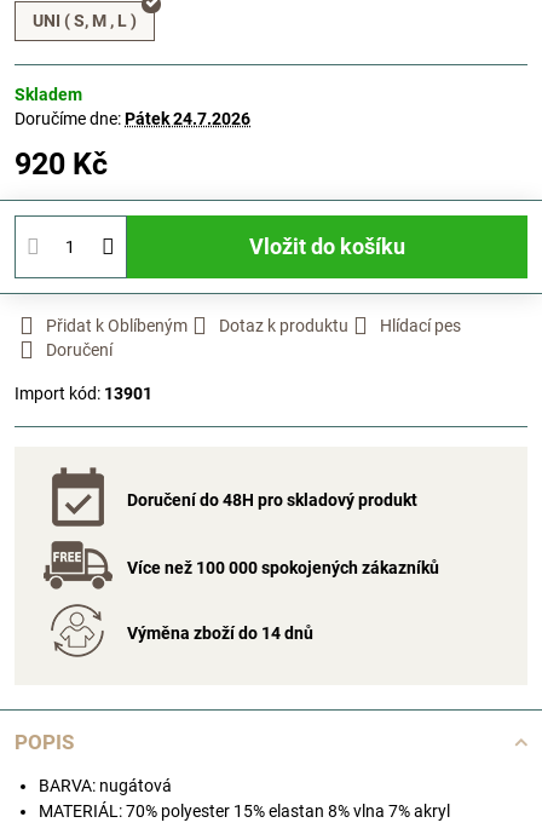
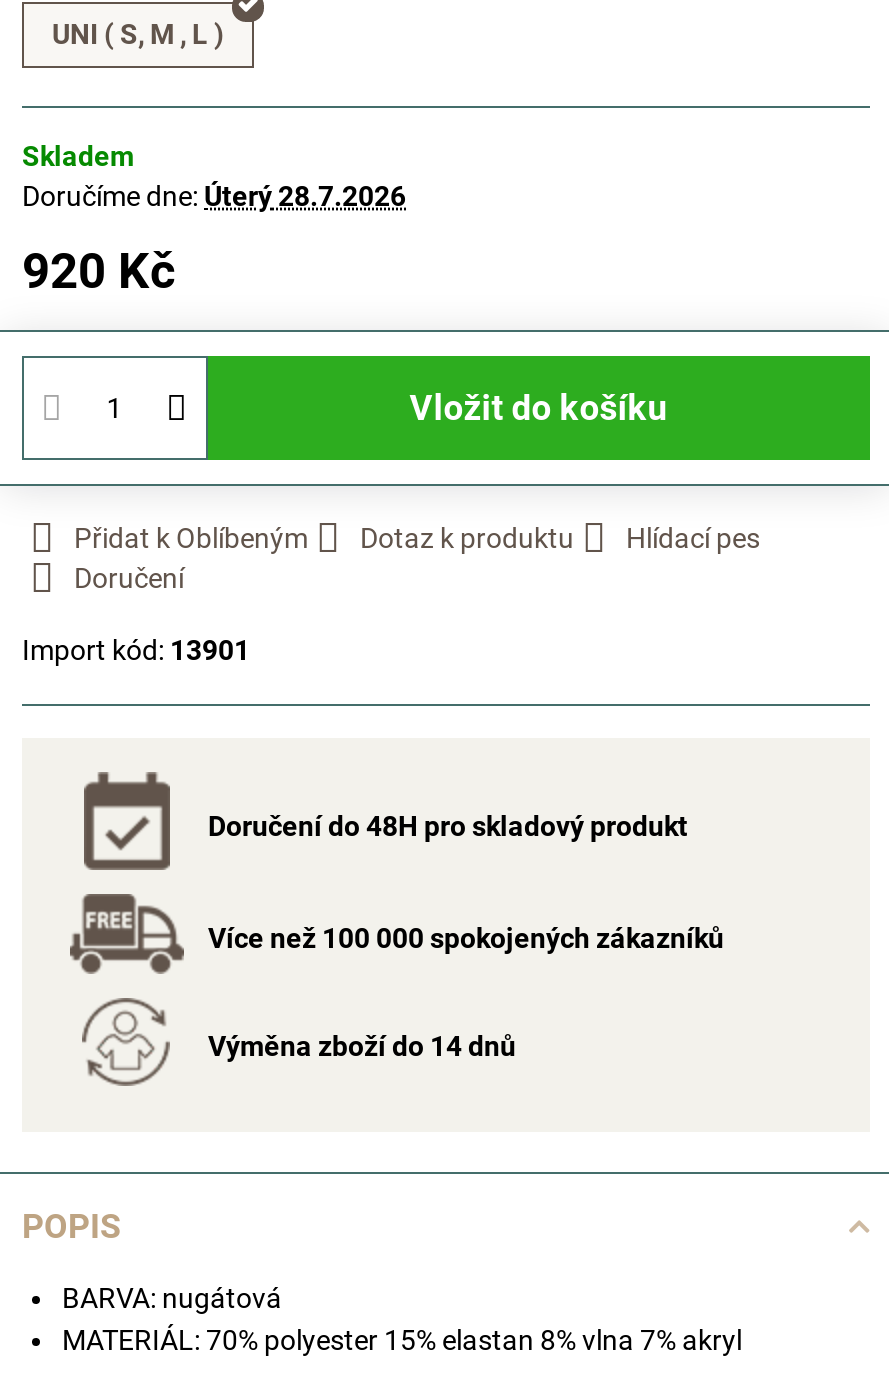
- Doručíme dne: Pátek 24.7.2026
+ Doručíme dne: Úterý 28.7.2026
